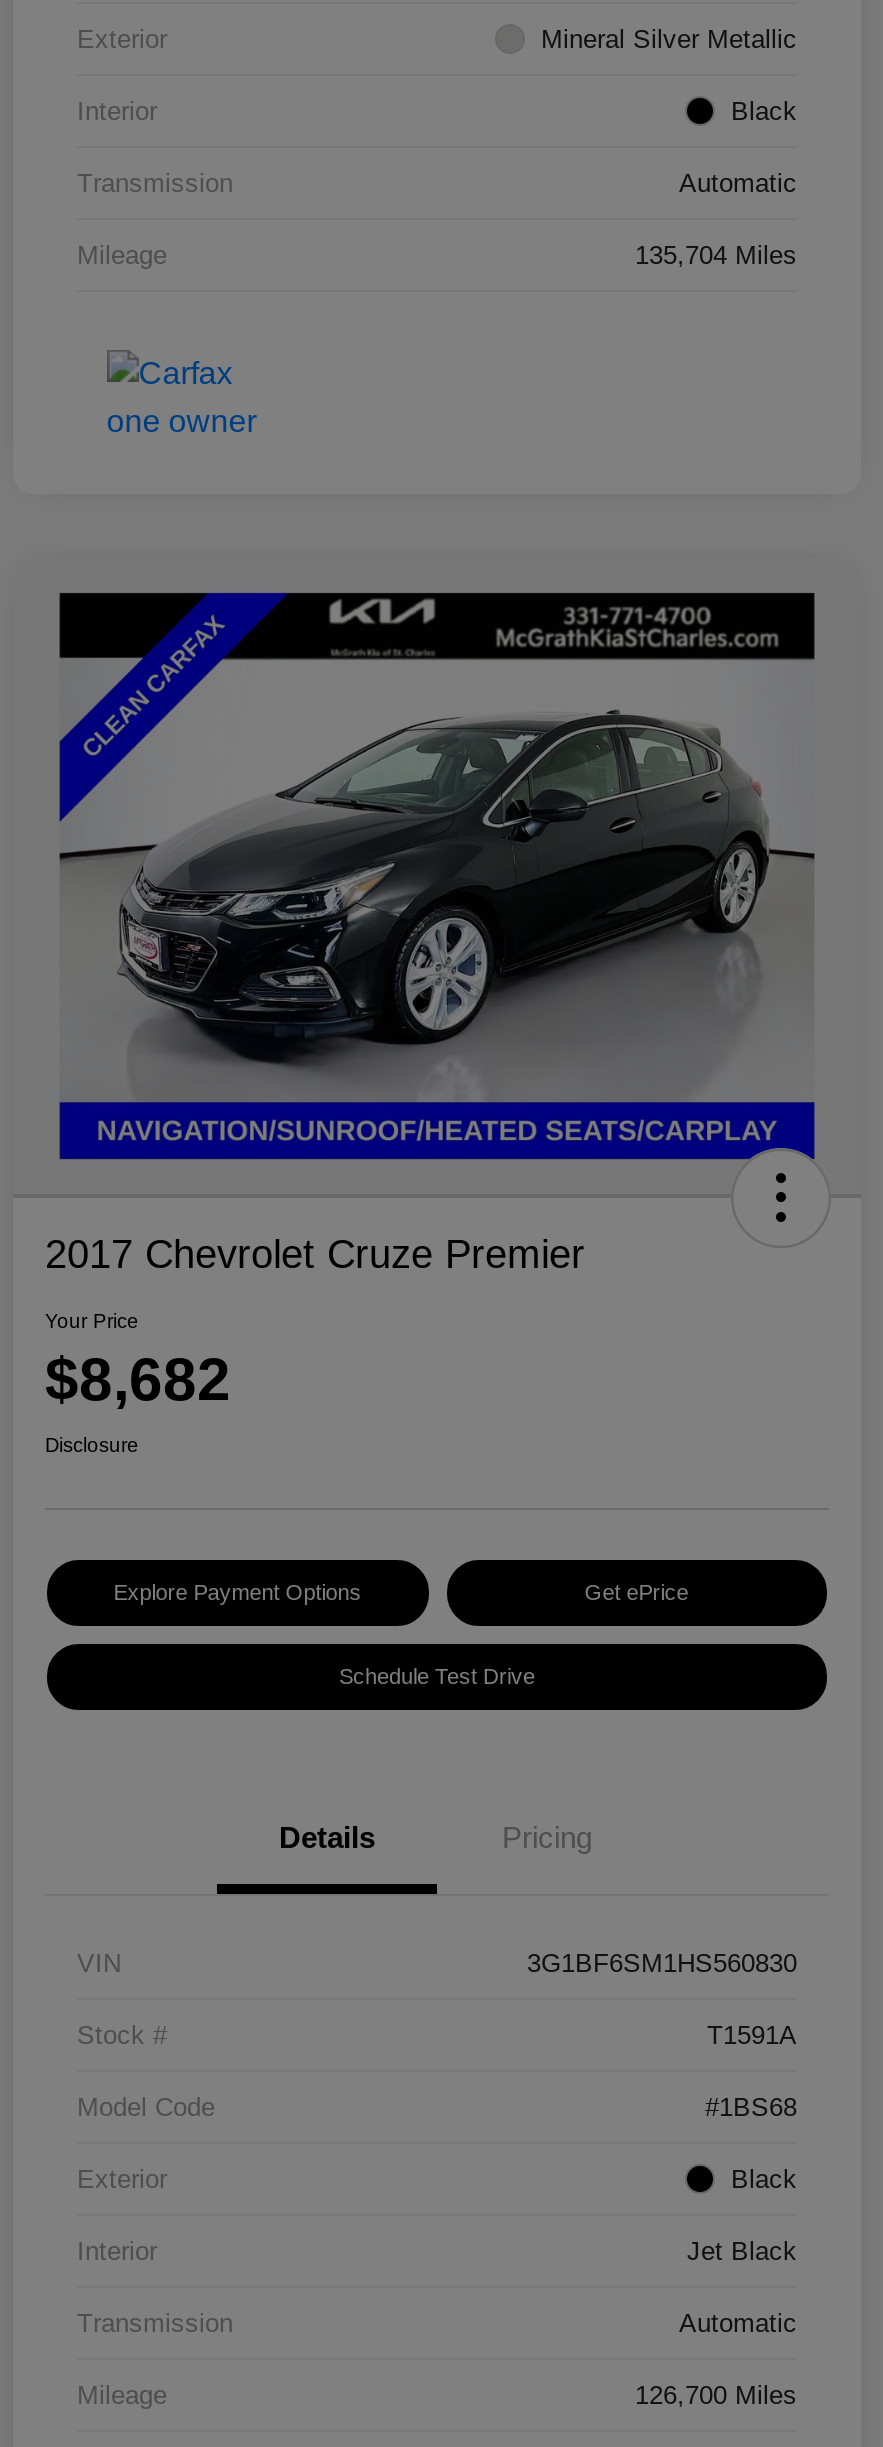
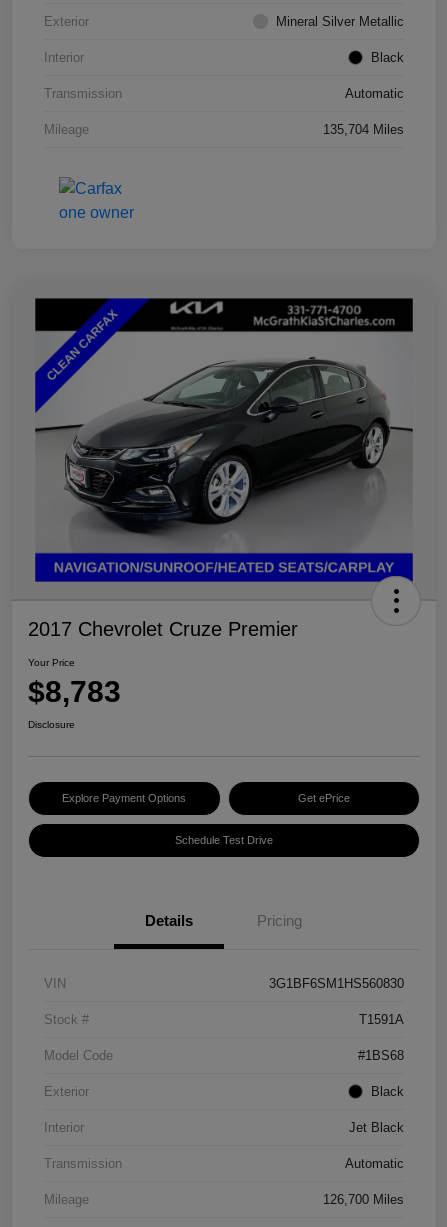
- $8,682
+ $8,783
